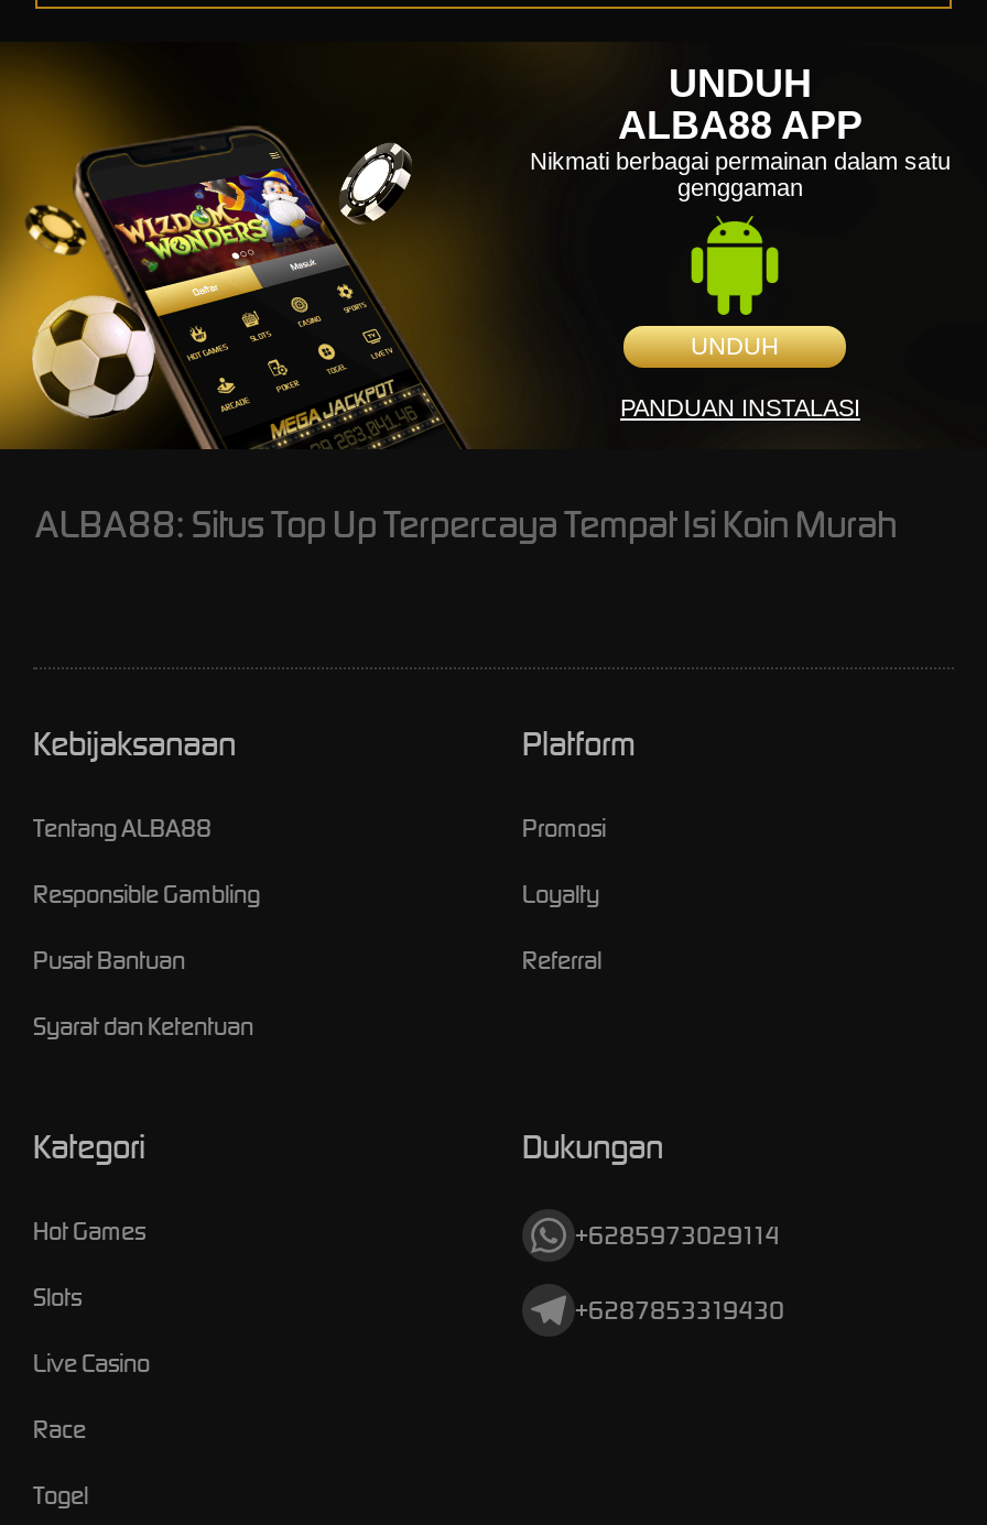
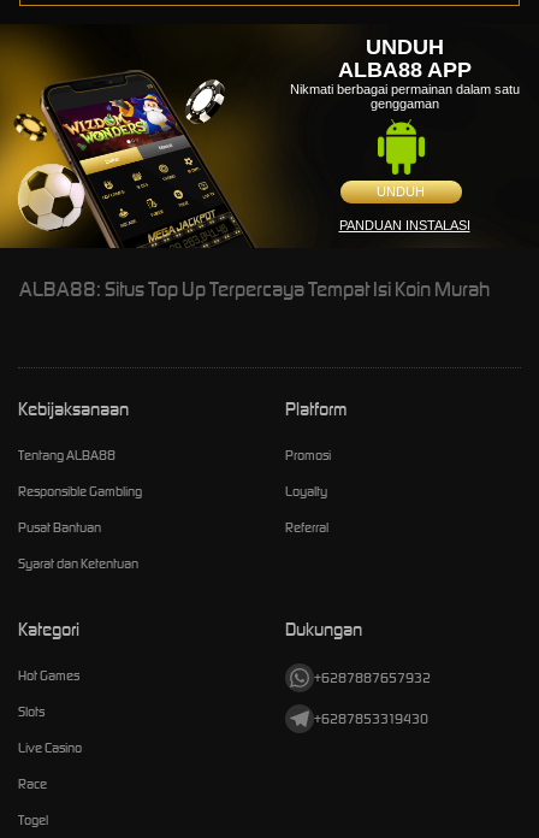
- +6285973029114
+ +6287887657932
